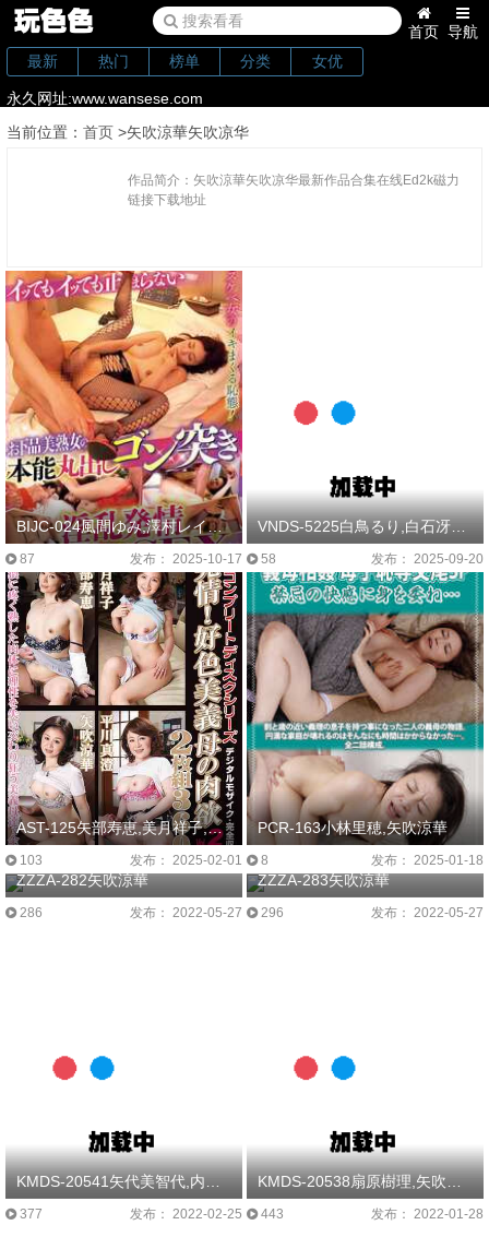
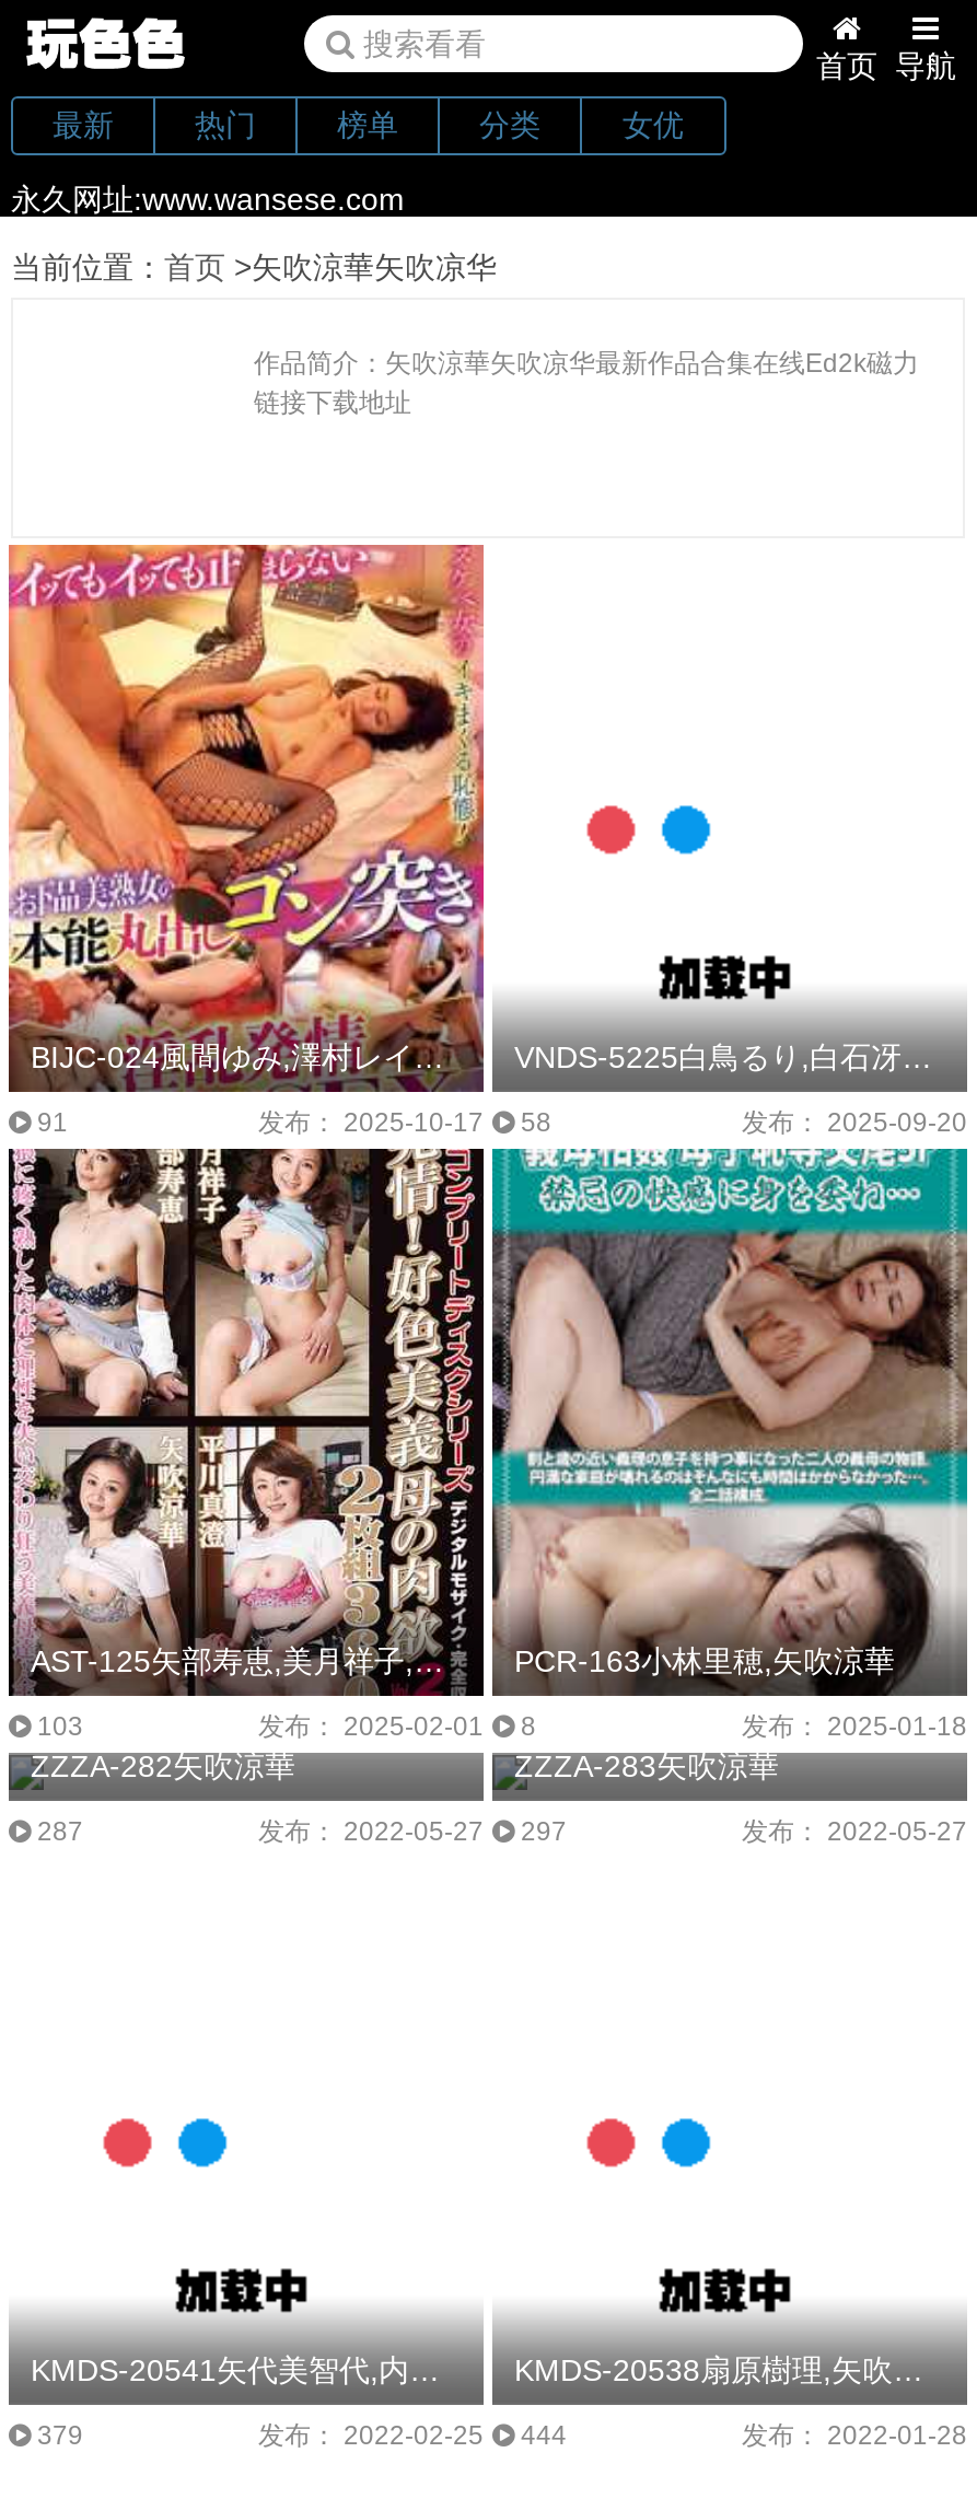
- 87
+ 91

- 286
+ 287

- 发布： 2022-05-27 296
+ 发布： 2022-05-27 297

- 377
+ 379

- 发布： 2022-02-25 443
+ 发布： 2022-02-25 444
